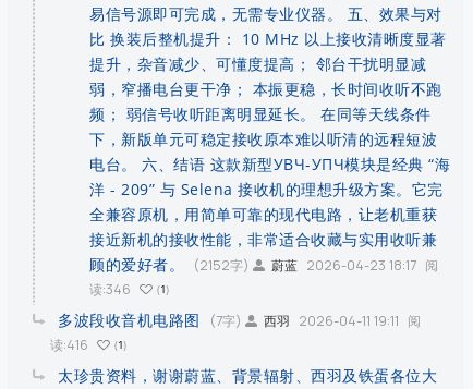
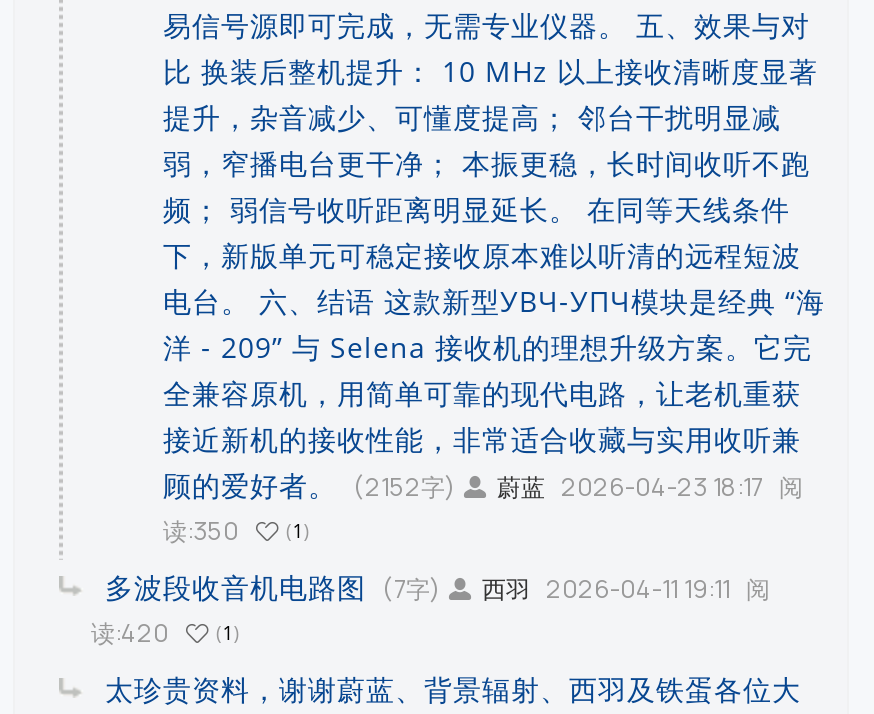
- 读:346 1
+ 读:350 1

- 读:416 1
+ 读:420 1
